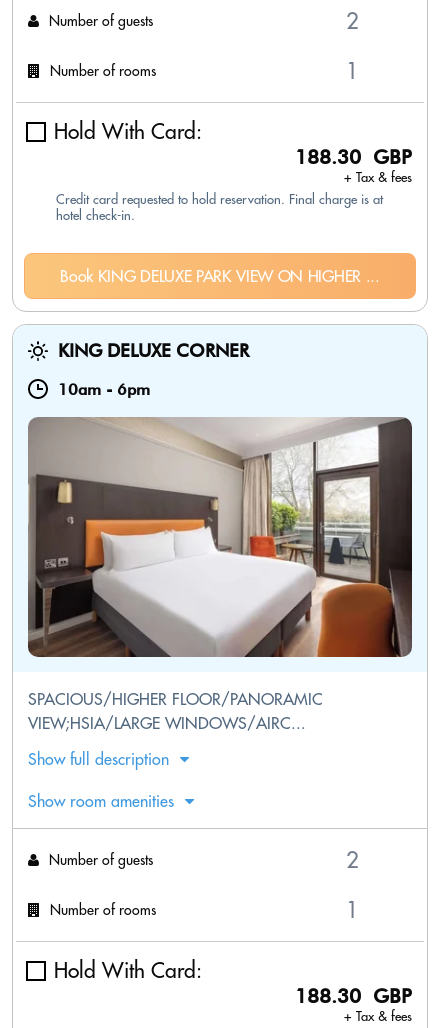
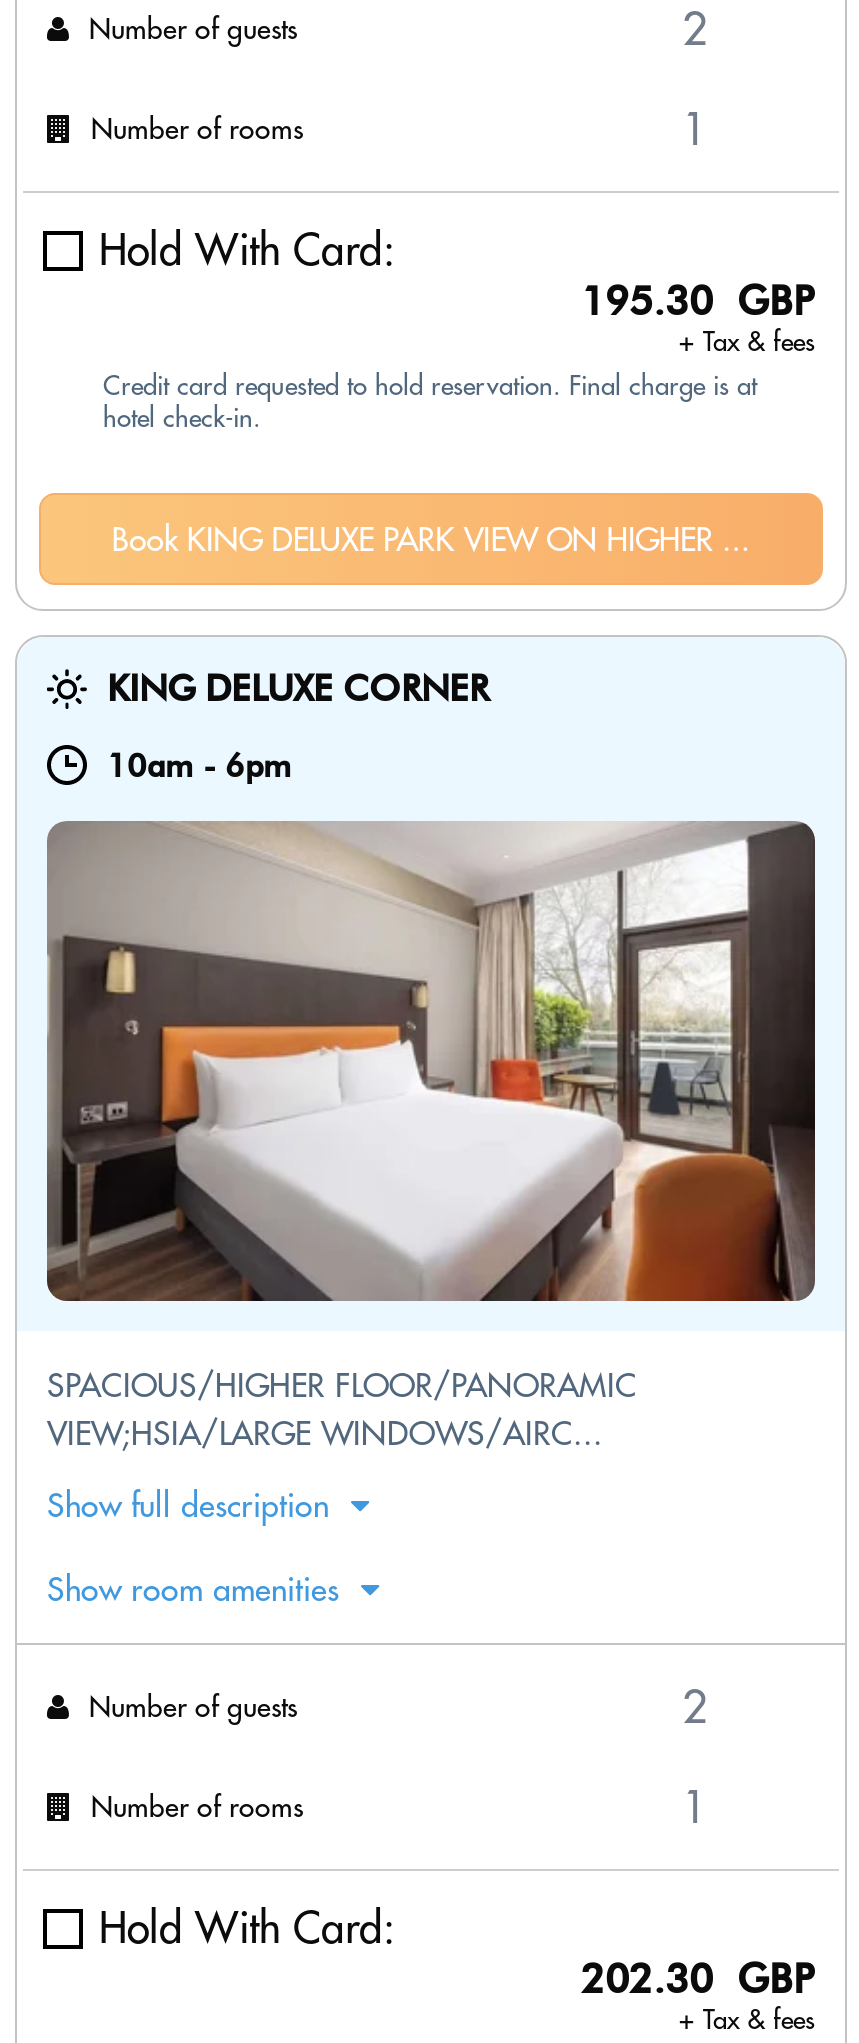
- 188.30 GBP
+ 195.30 GBP

- 188.30 GBP
+ 202.30 GBP
